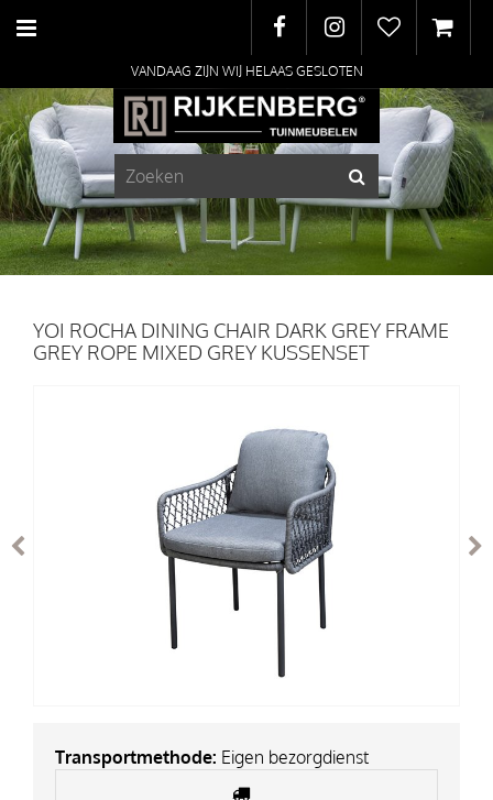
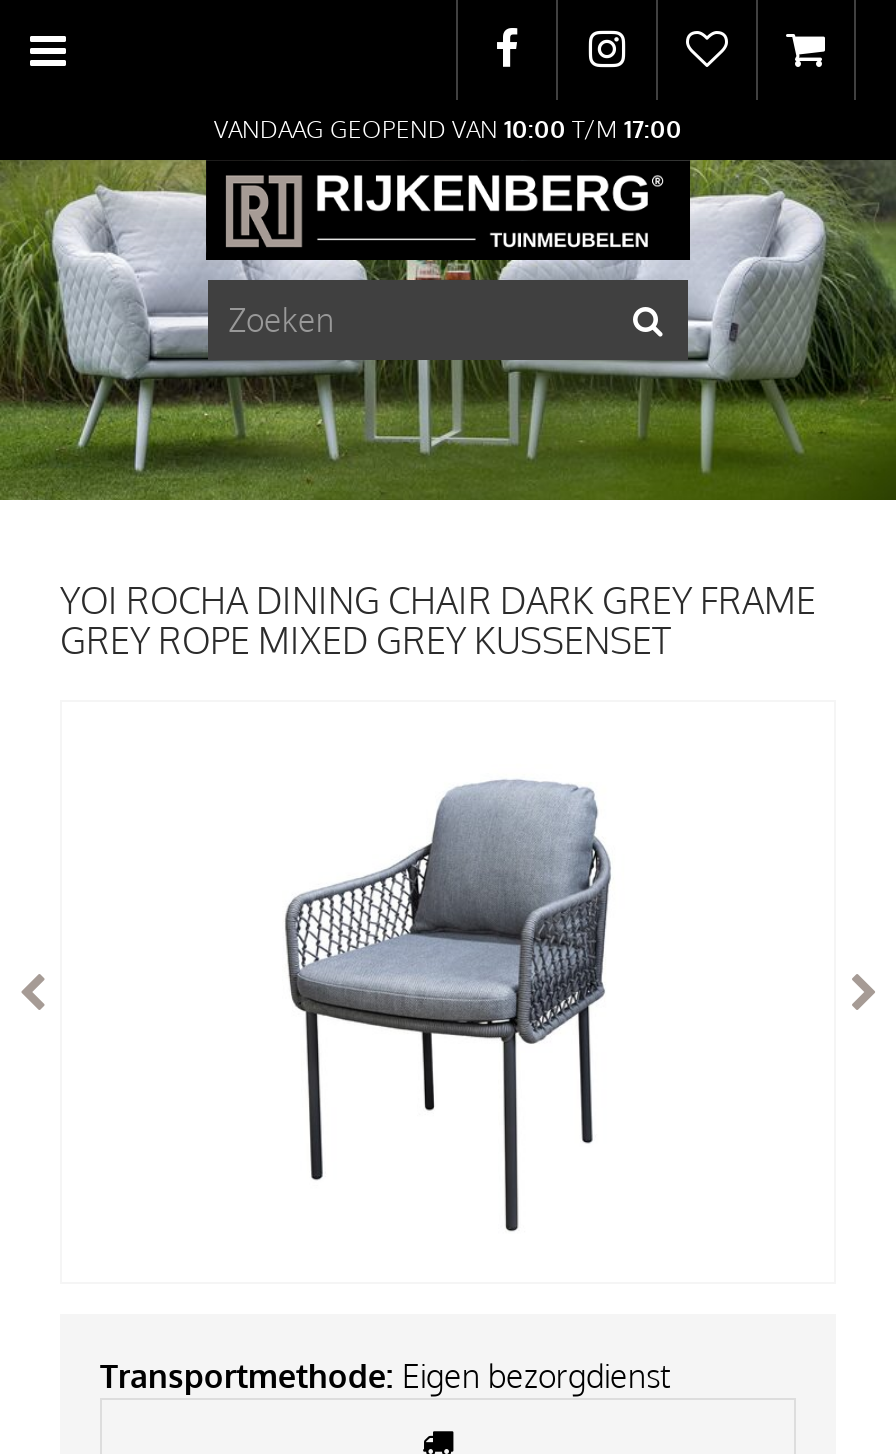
- VANDAAG ZIJN WIJ HELAAS GESLOTEN
+ VANDAAG GEOPEND VAN 10:00 T/M 17:00
